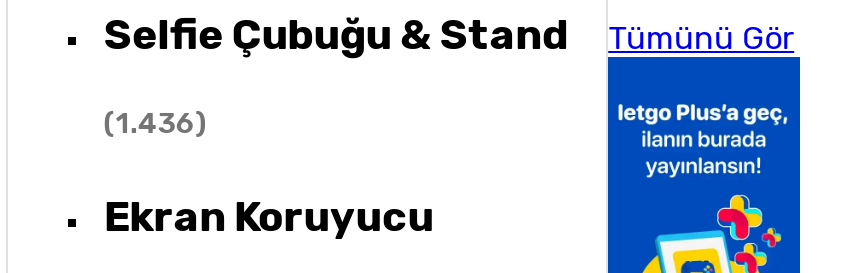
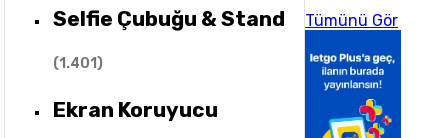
- (1.436)
+ (1.401)
